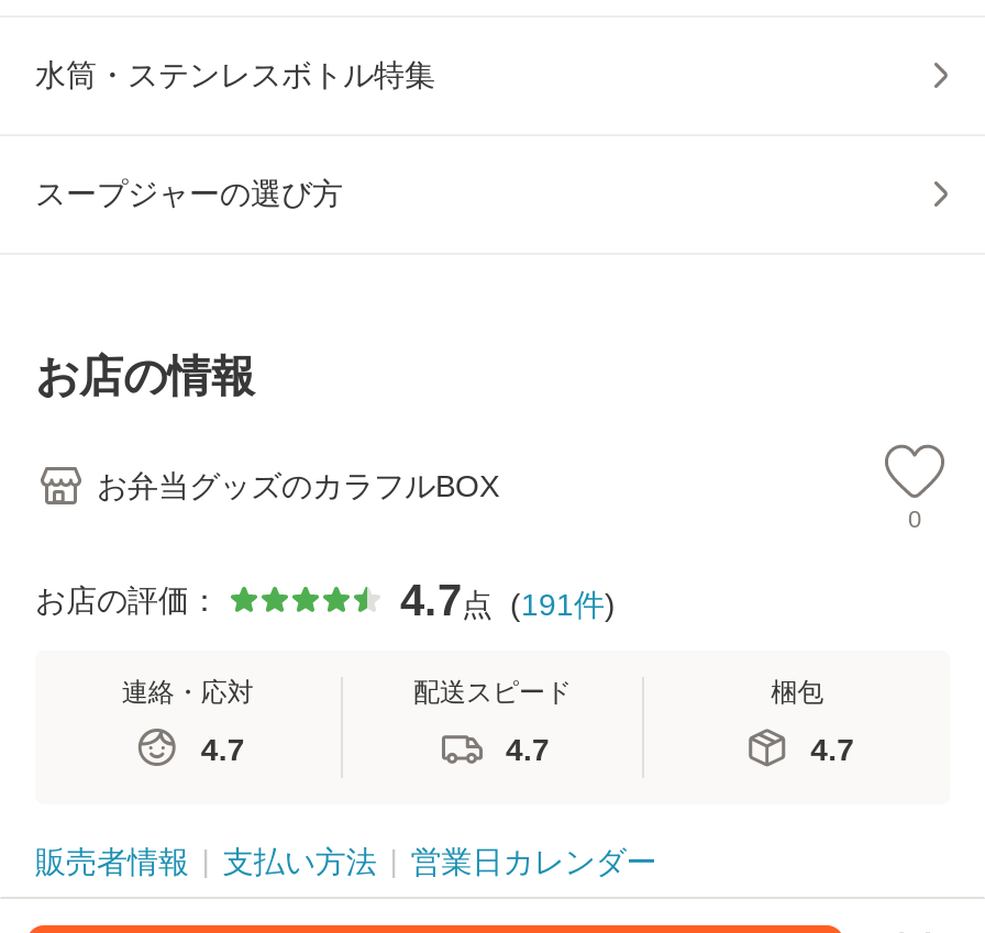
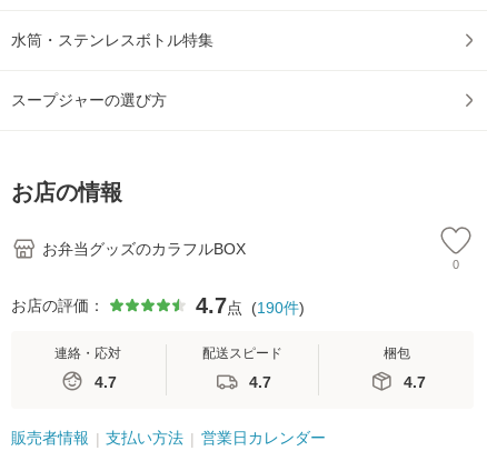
- 4.7点 (191件)
+ 4.7点 (190件)
